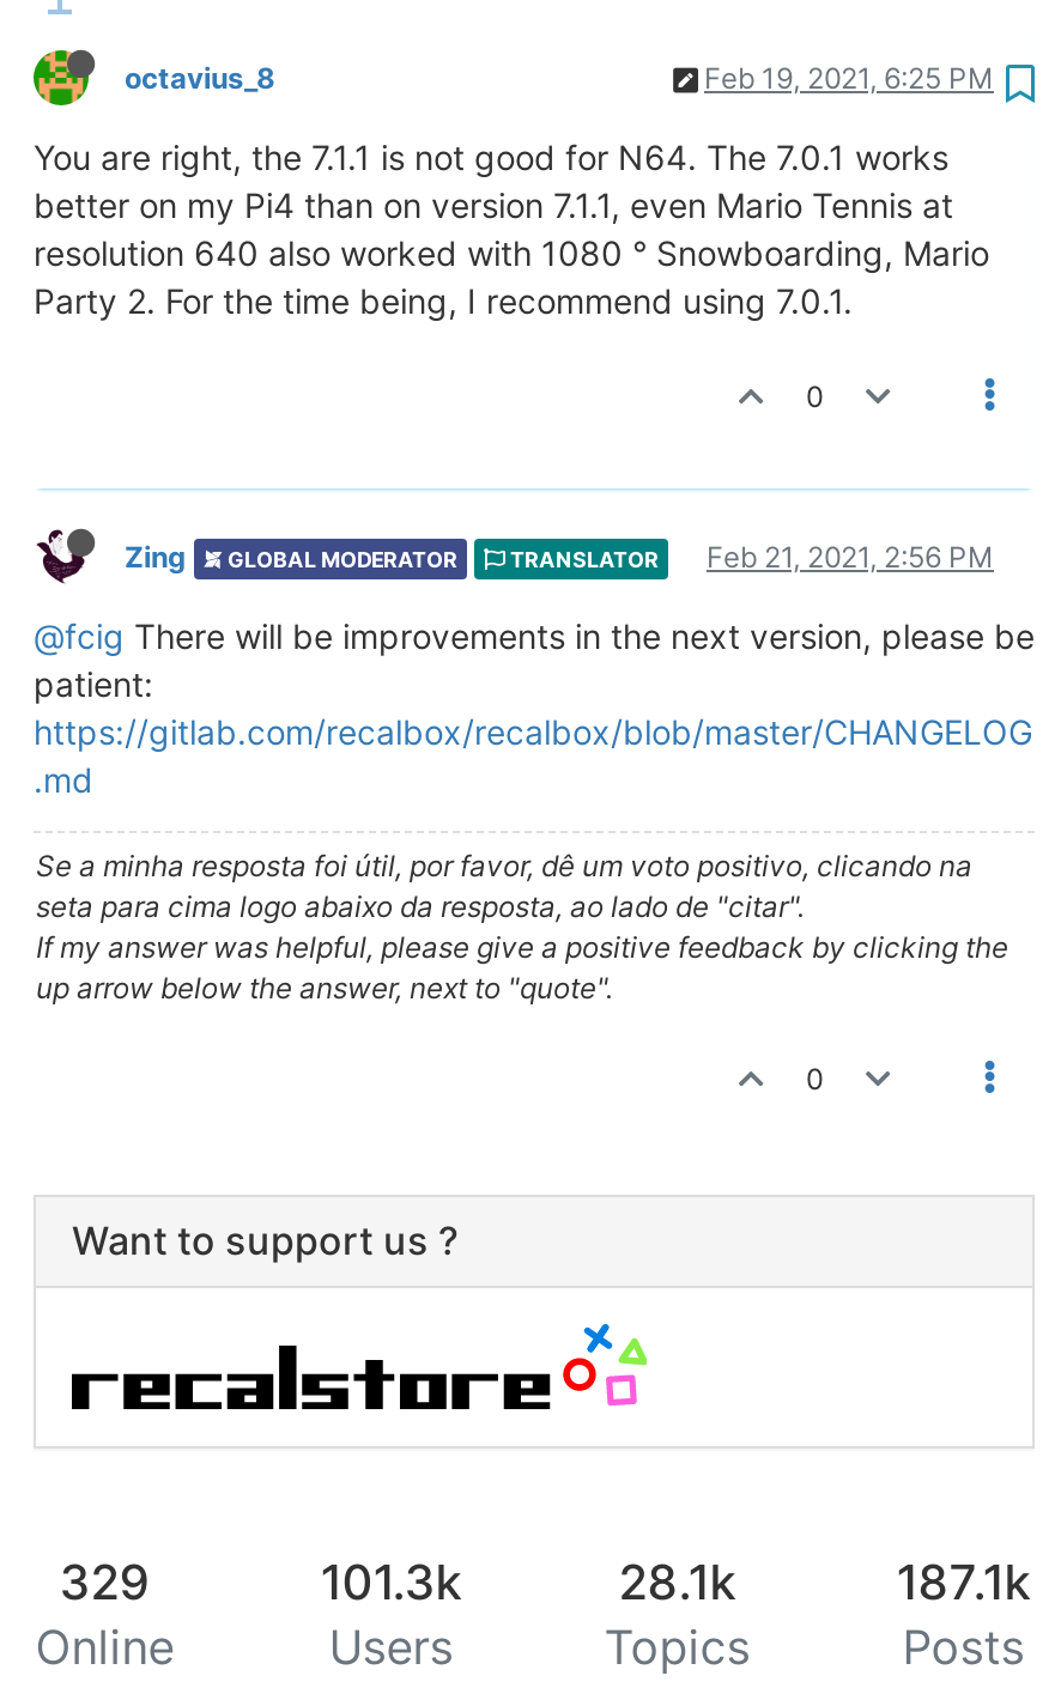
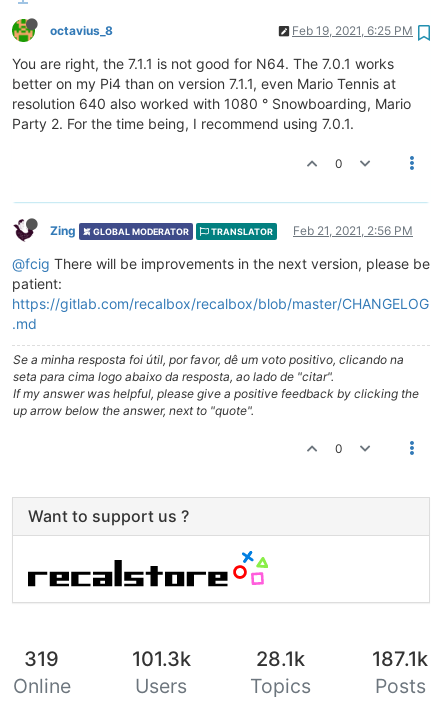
- 329
+ 319
